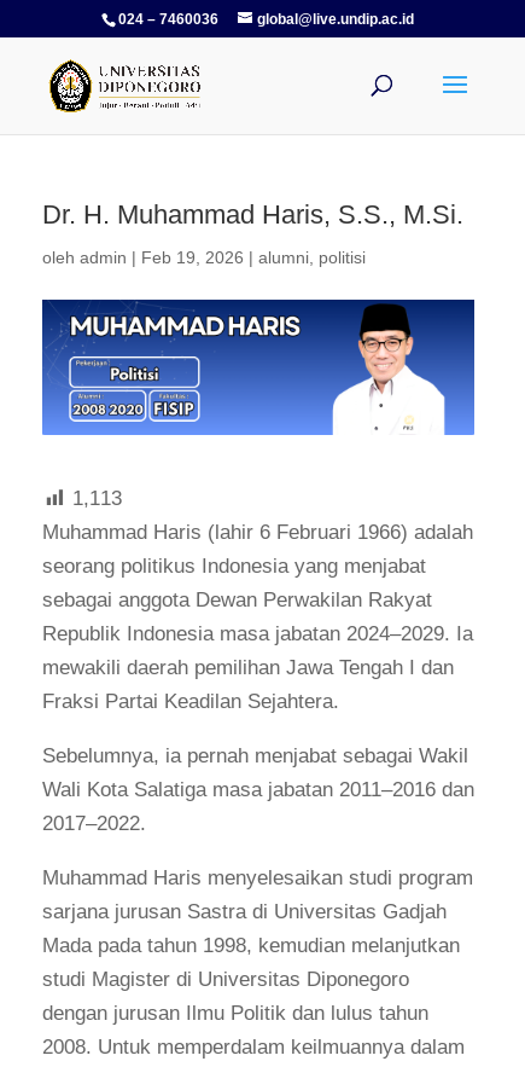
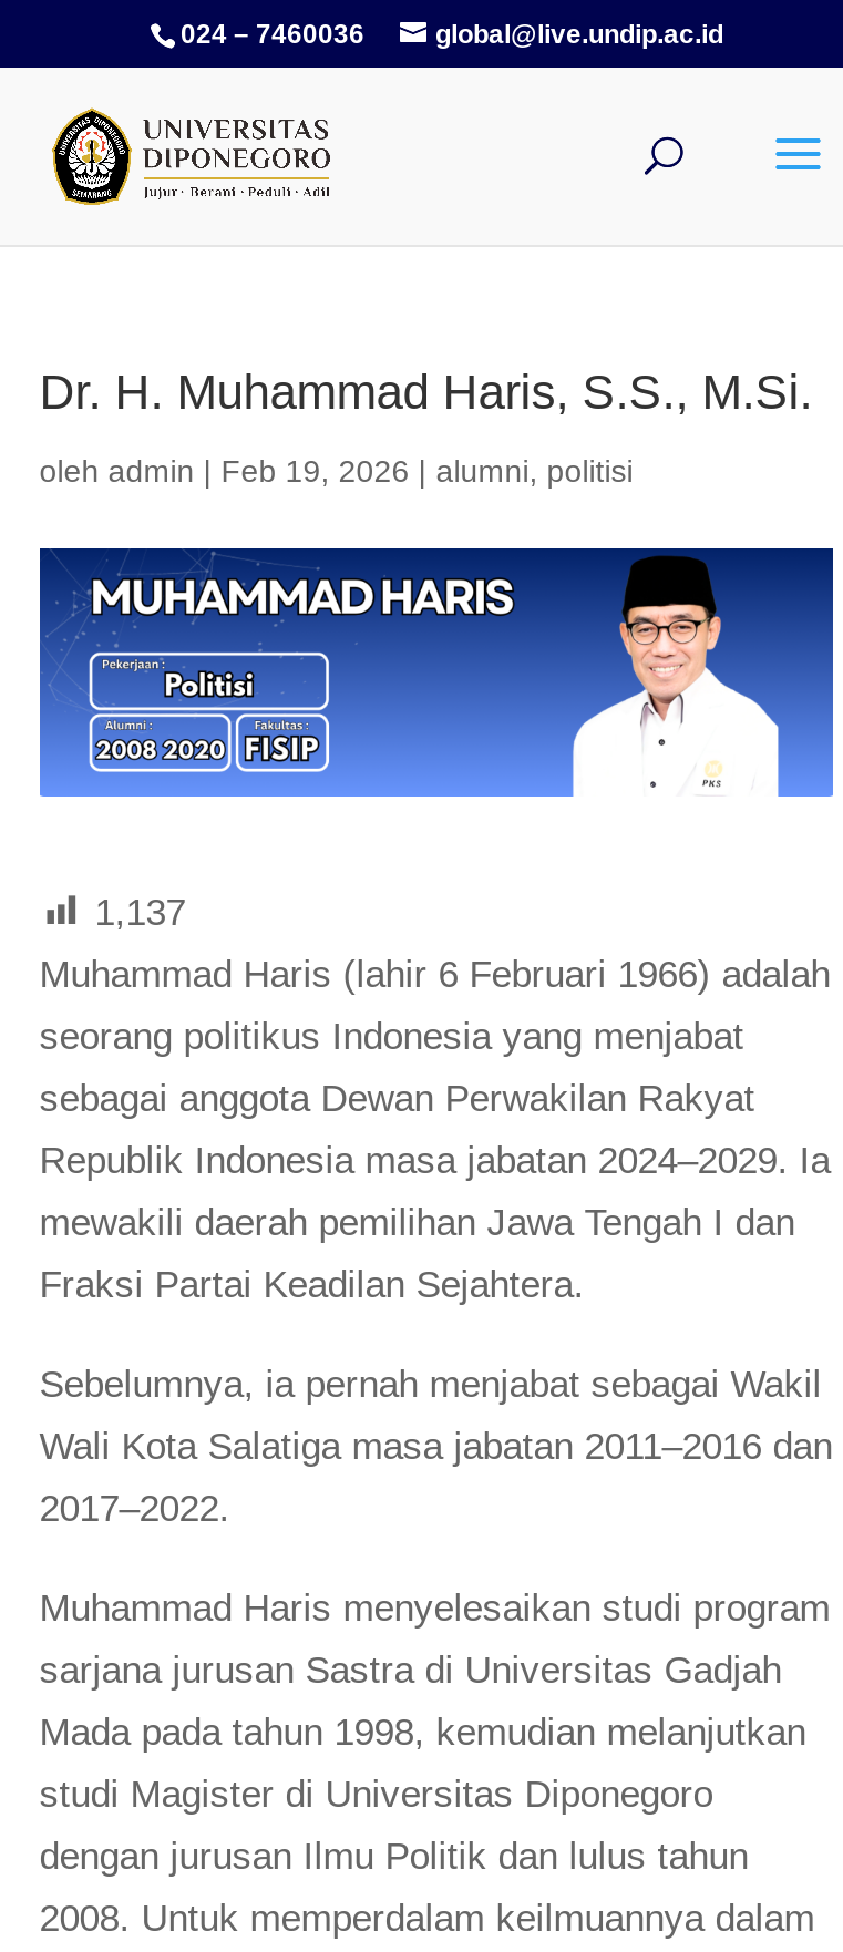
- 1,113
+ 1,137
